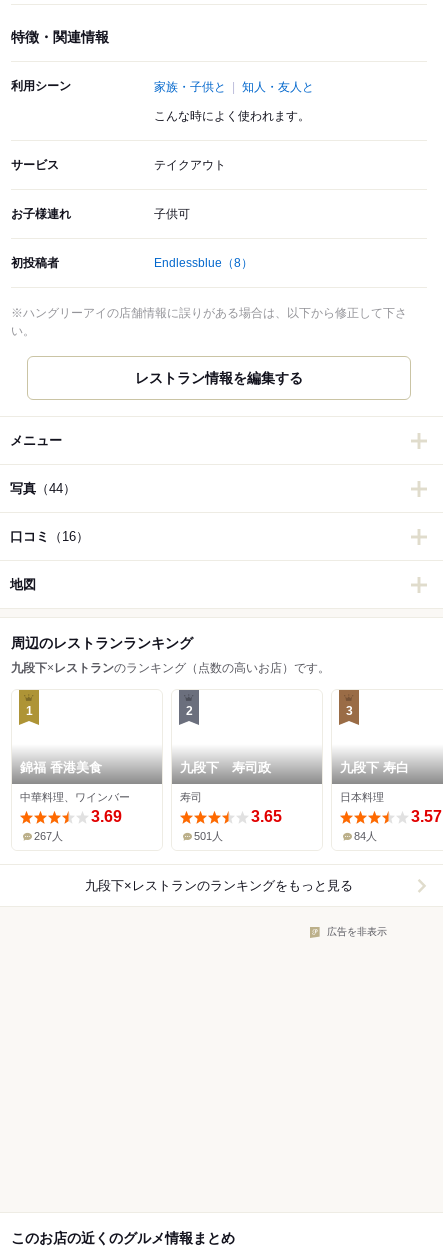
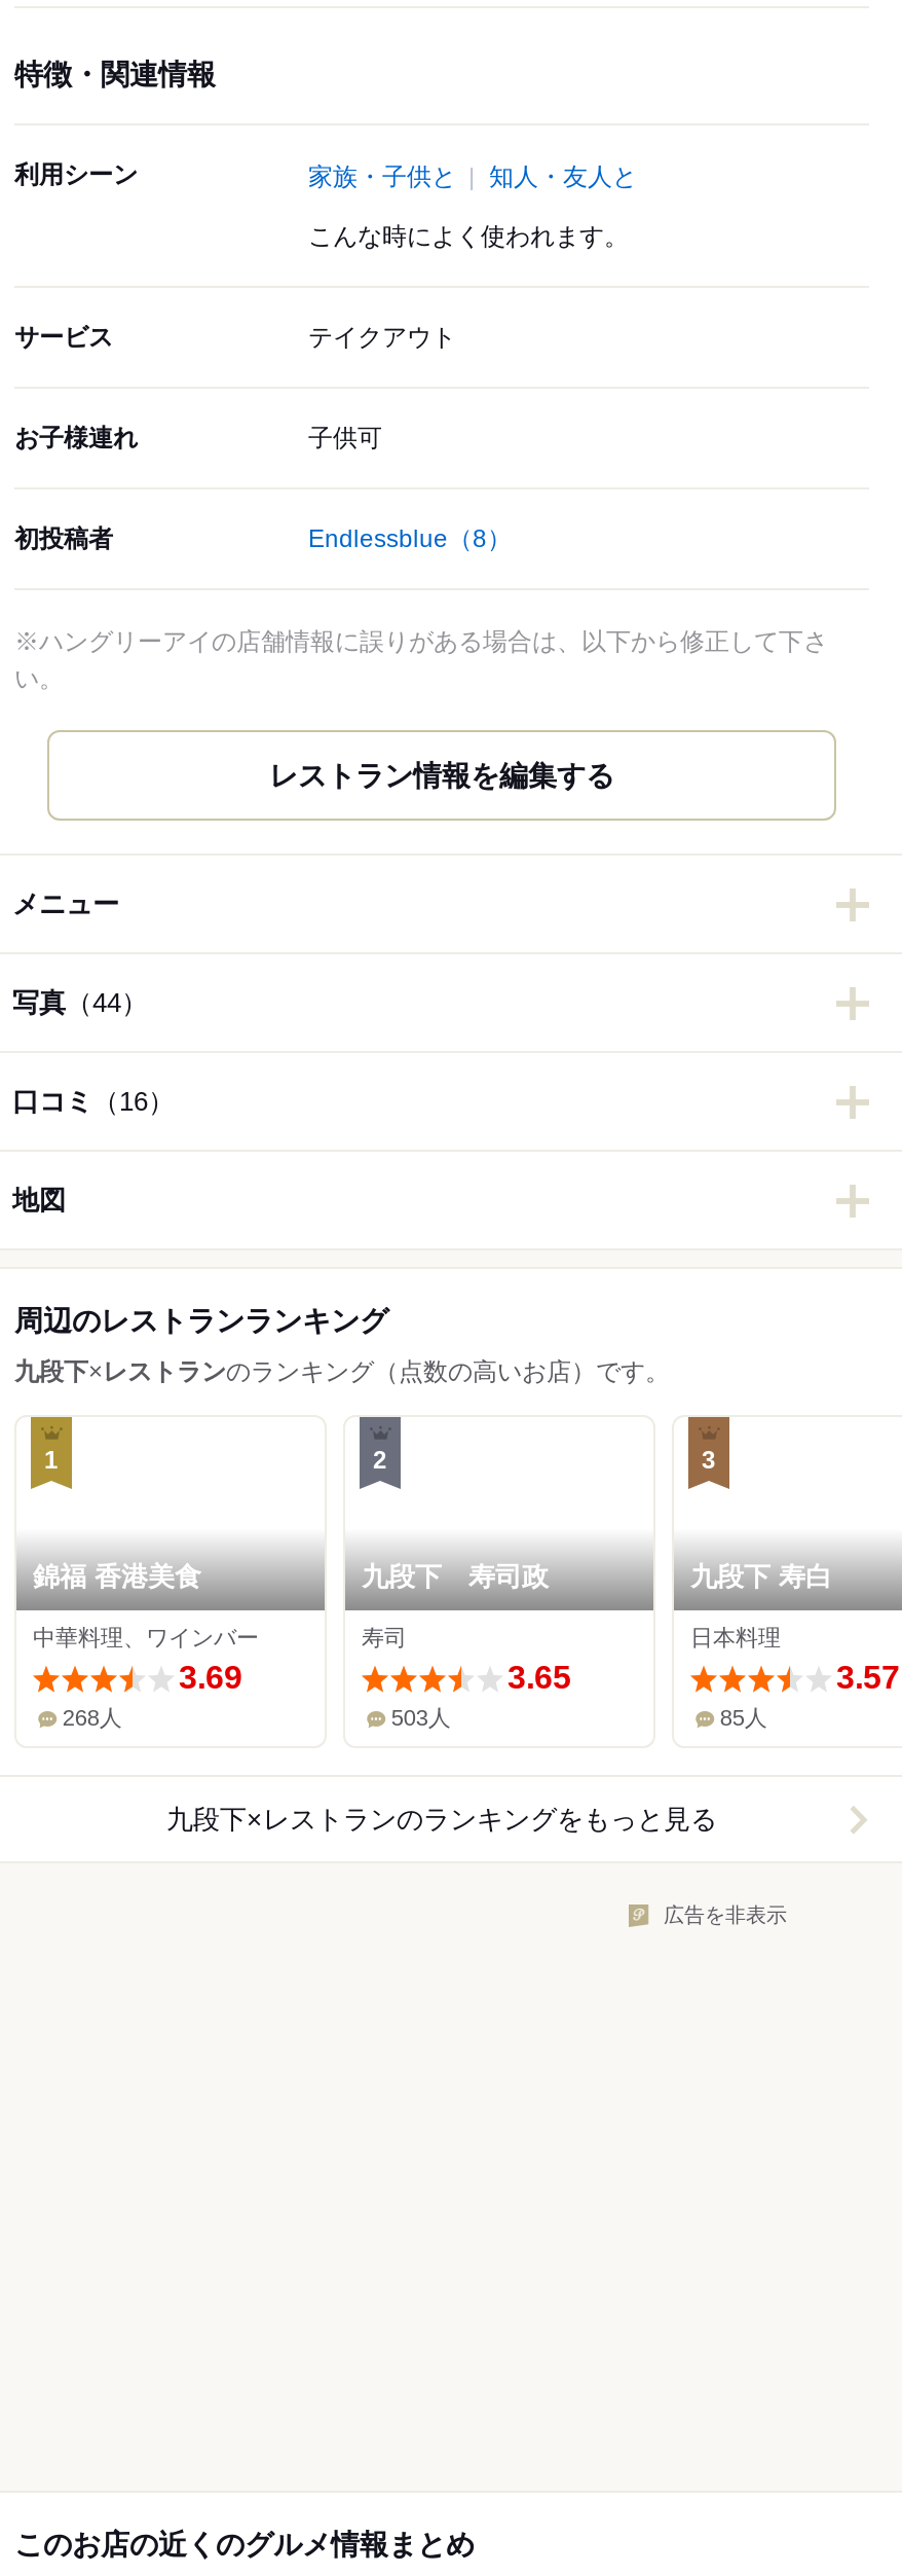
- 267人
+ 268人

- 501人
+ 503人

- 84人
+ 85人
